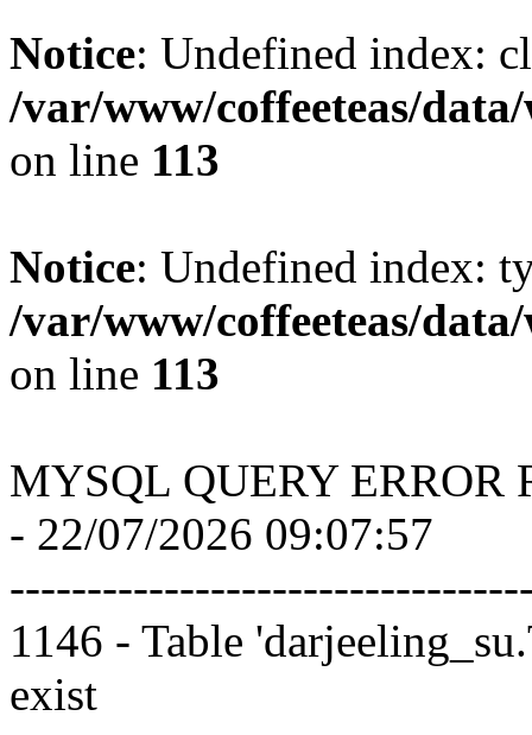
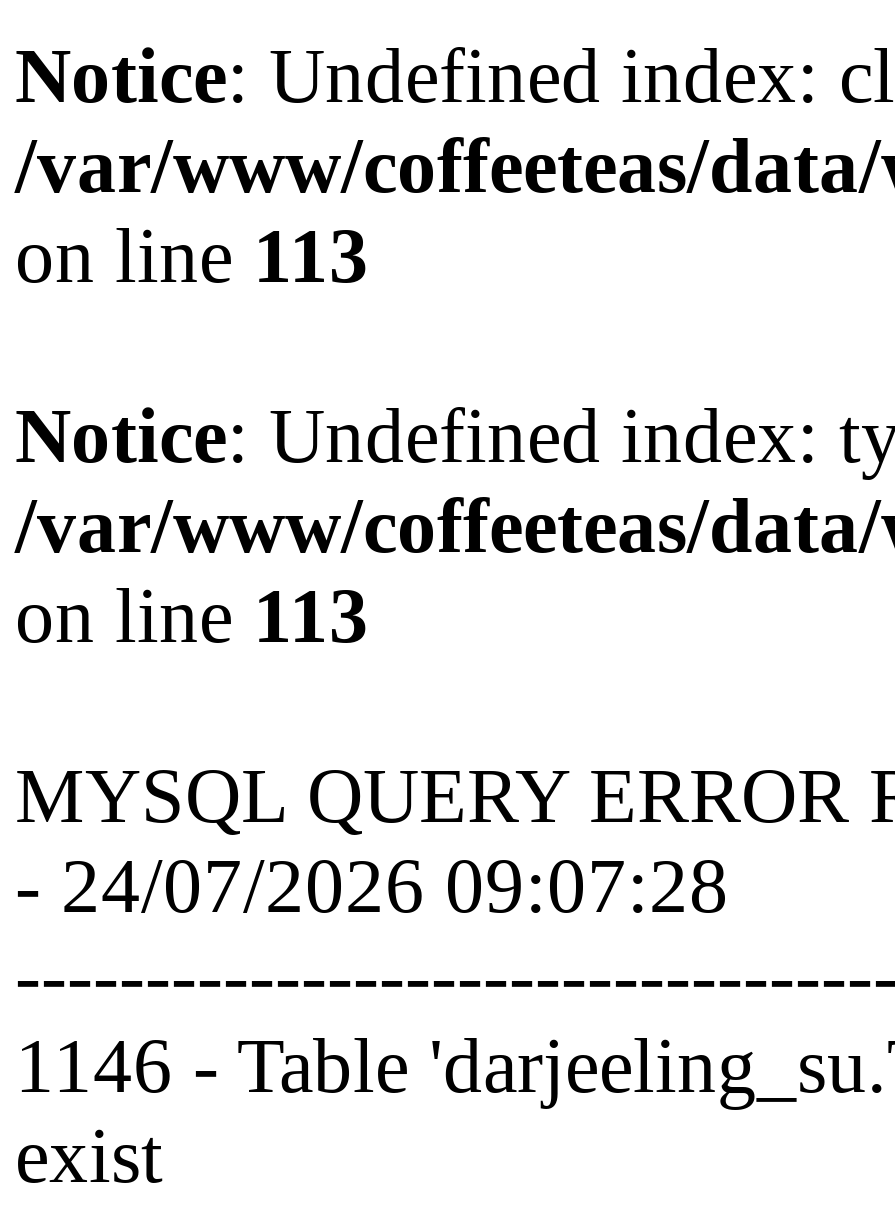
- - 22/07/2026 09:07:57
+ - 24/07/2026 09:07:28
